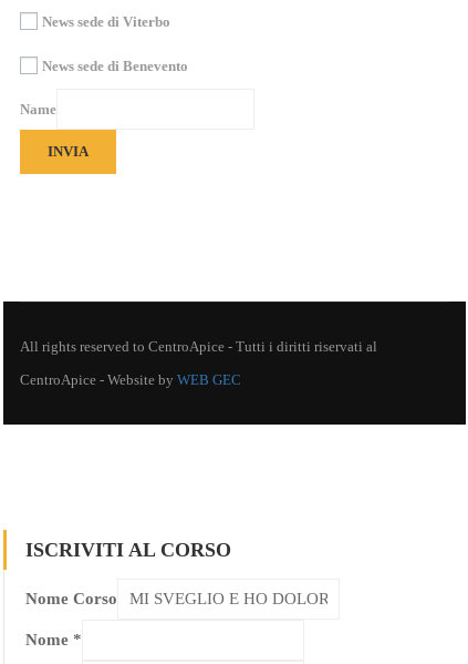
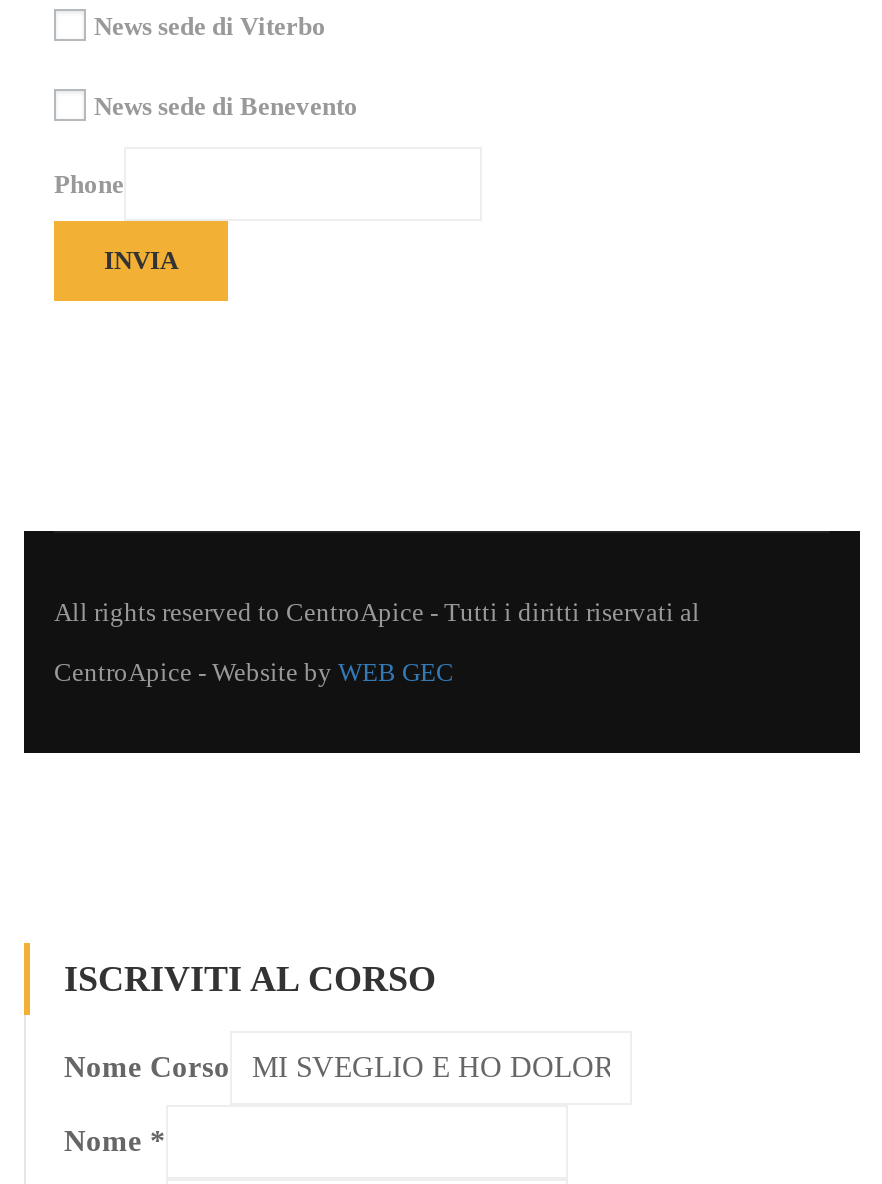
- Name
+ Phone
